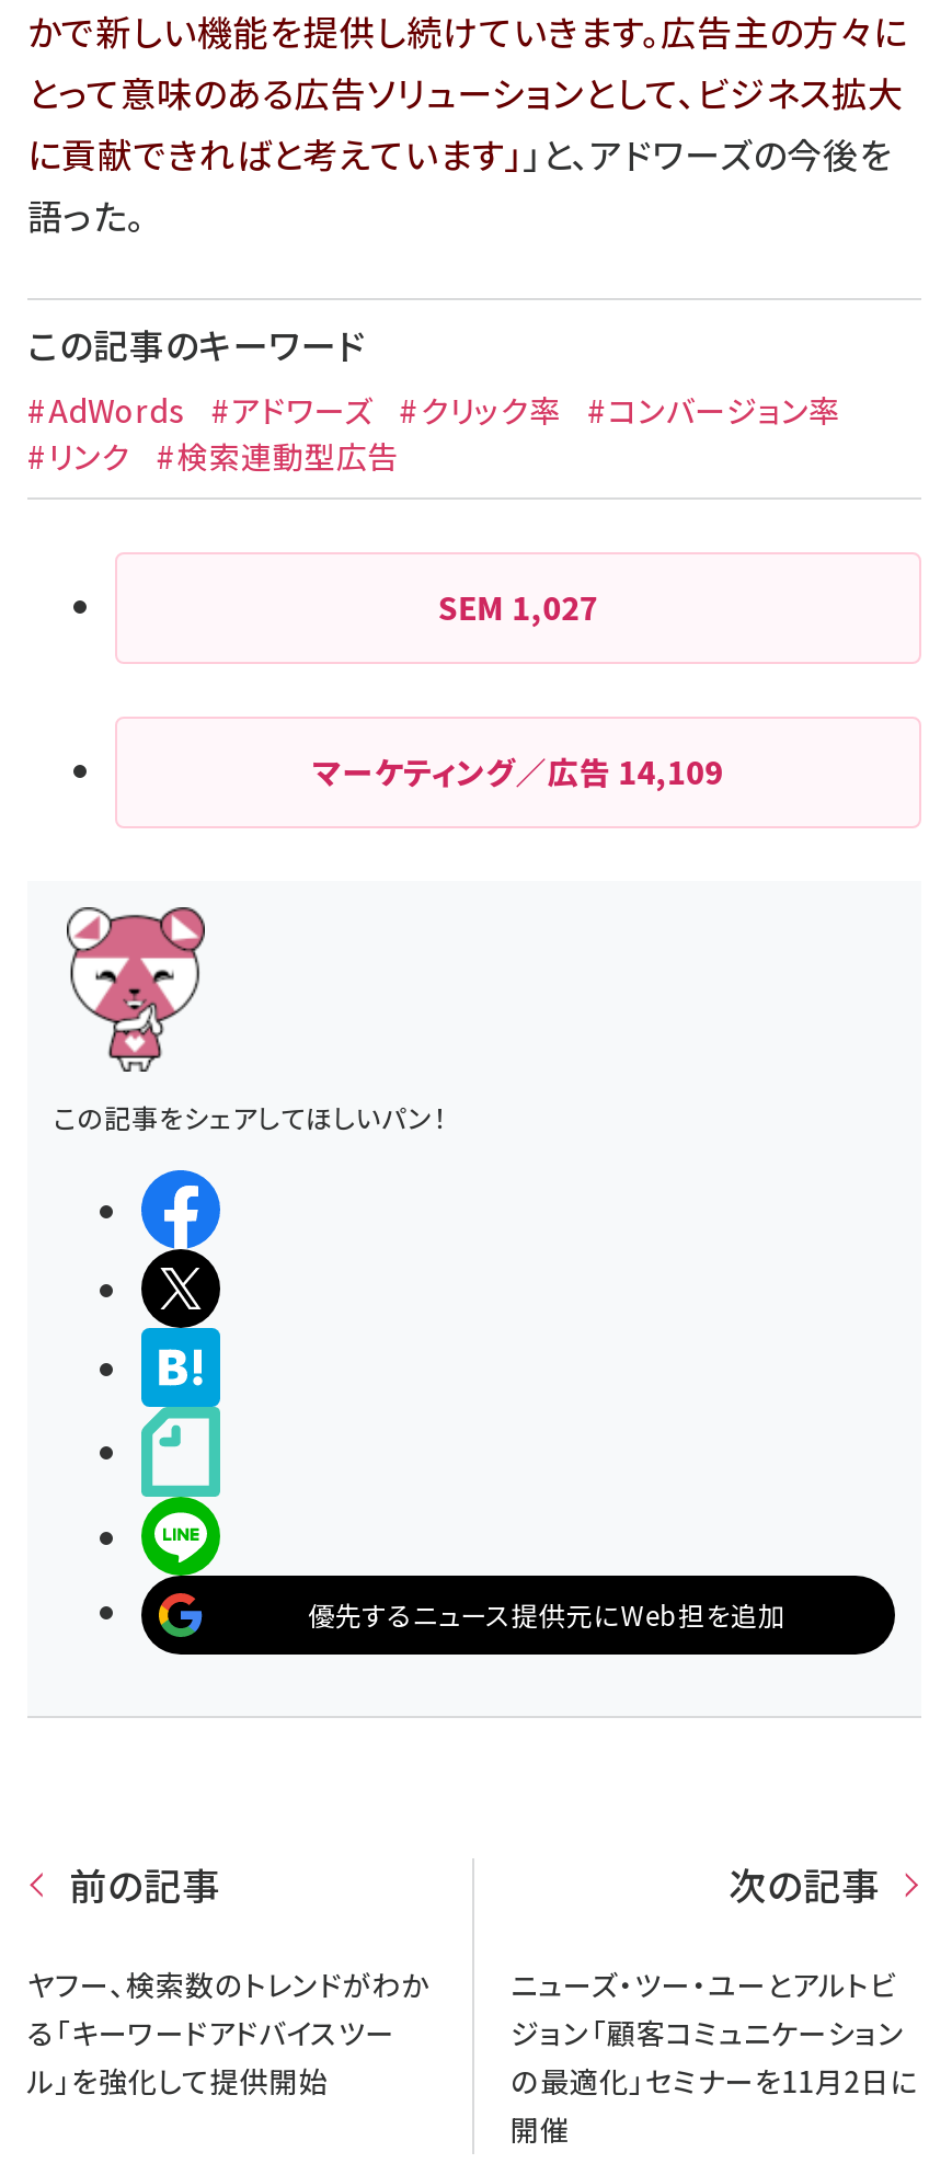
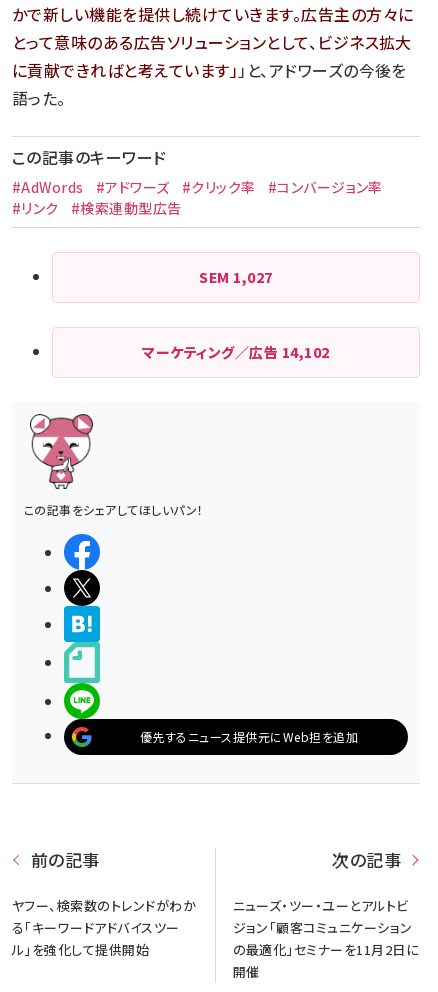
- マーケティング／広告14,109
+ マーケティング／広告14,102
